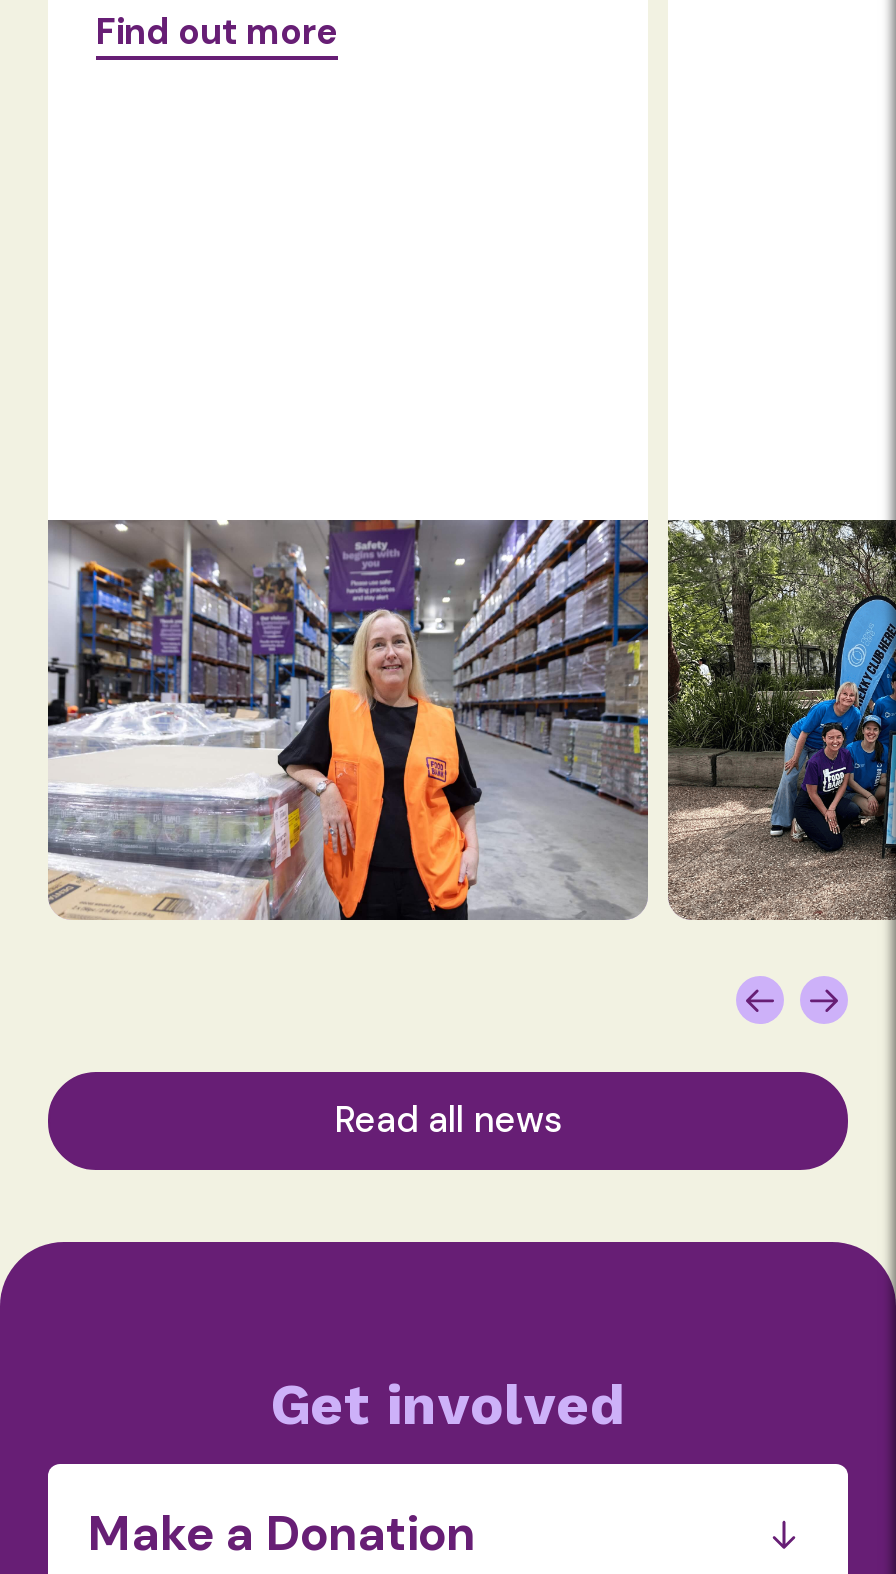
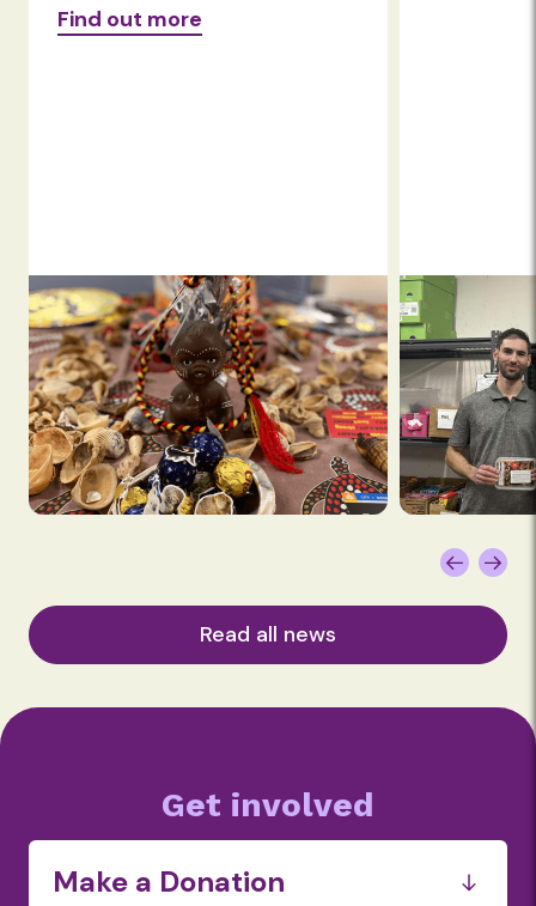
- [image]
+ [image]

- [image]
+ [image]
